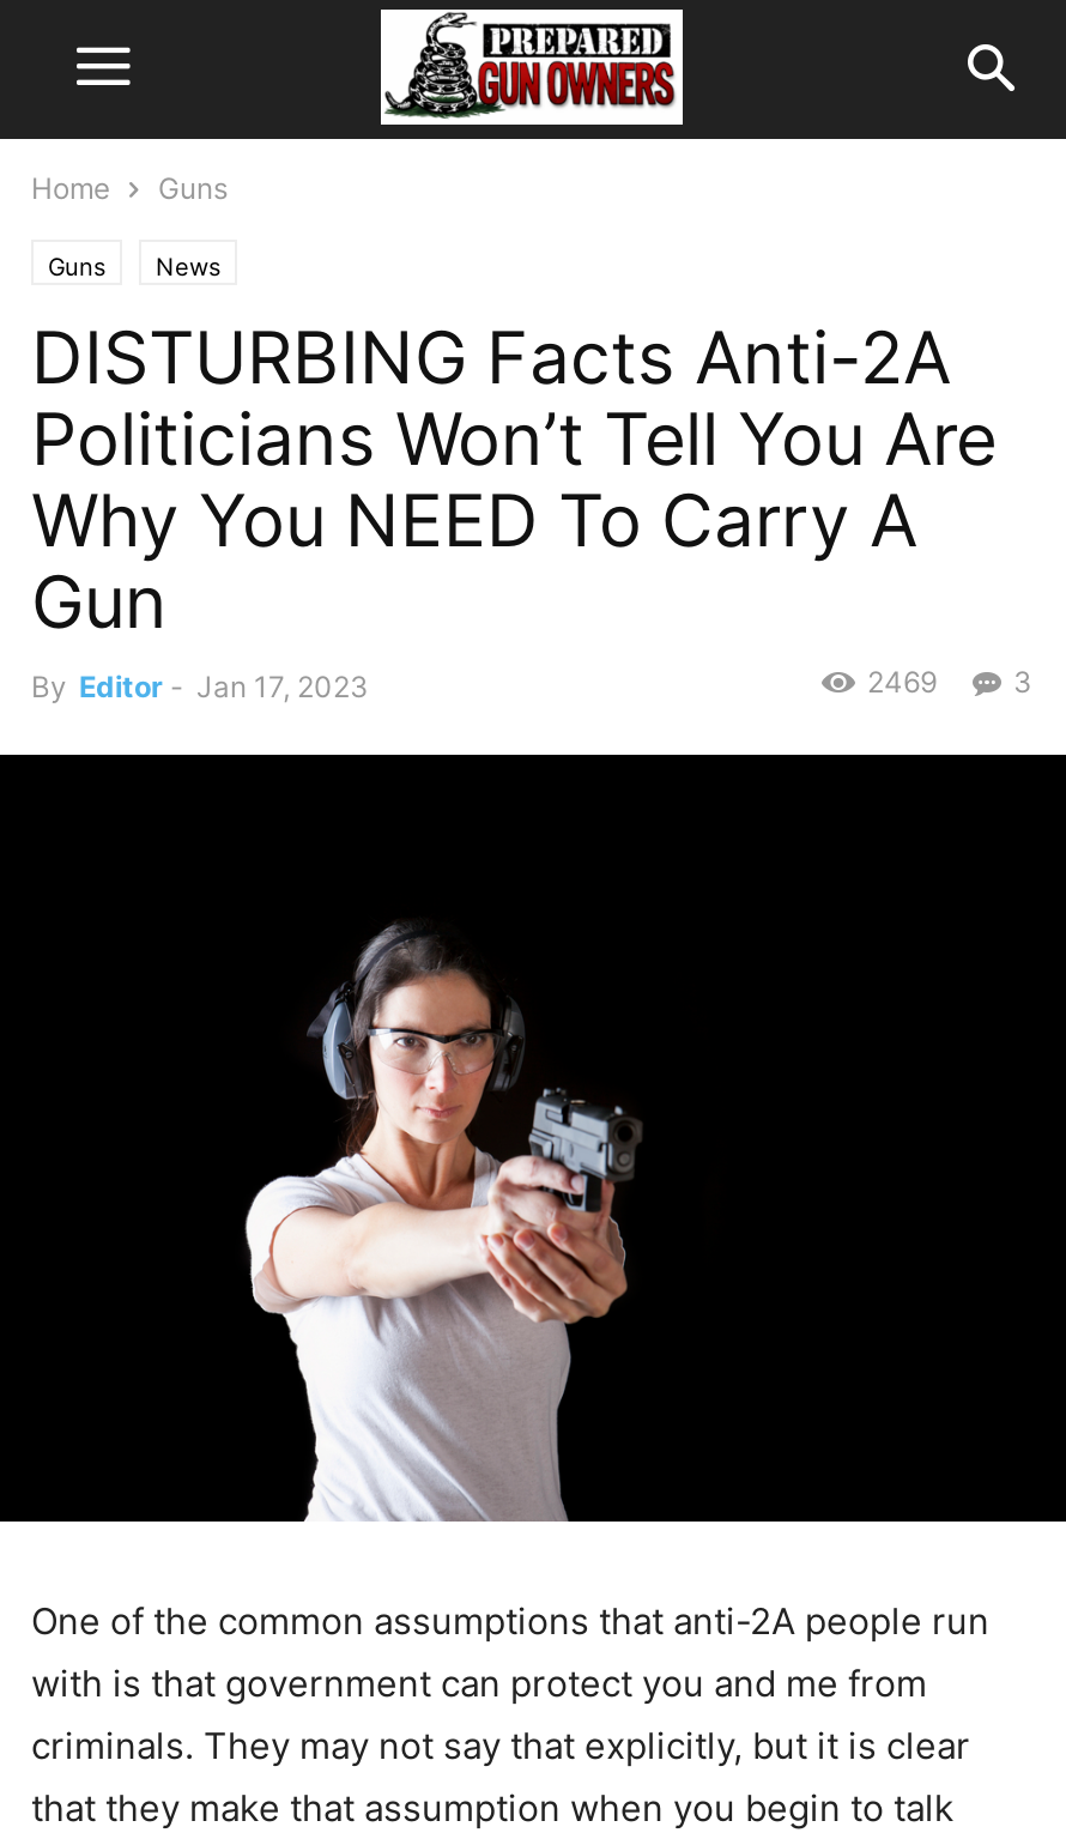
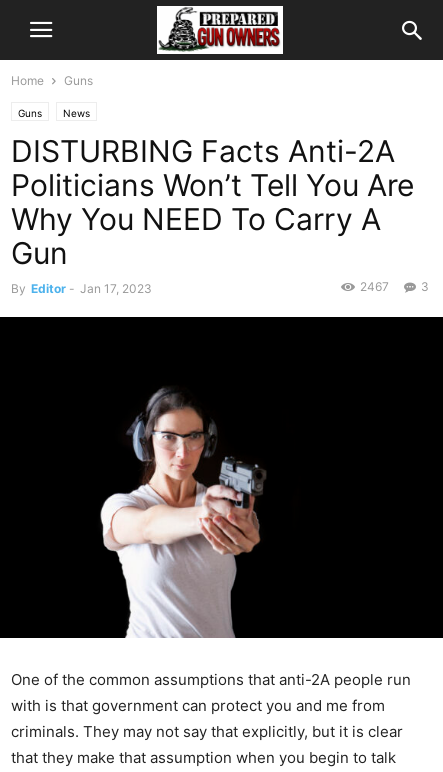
- 2469
+ 2467
